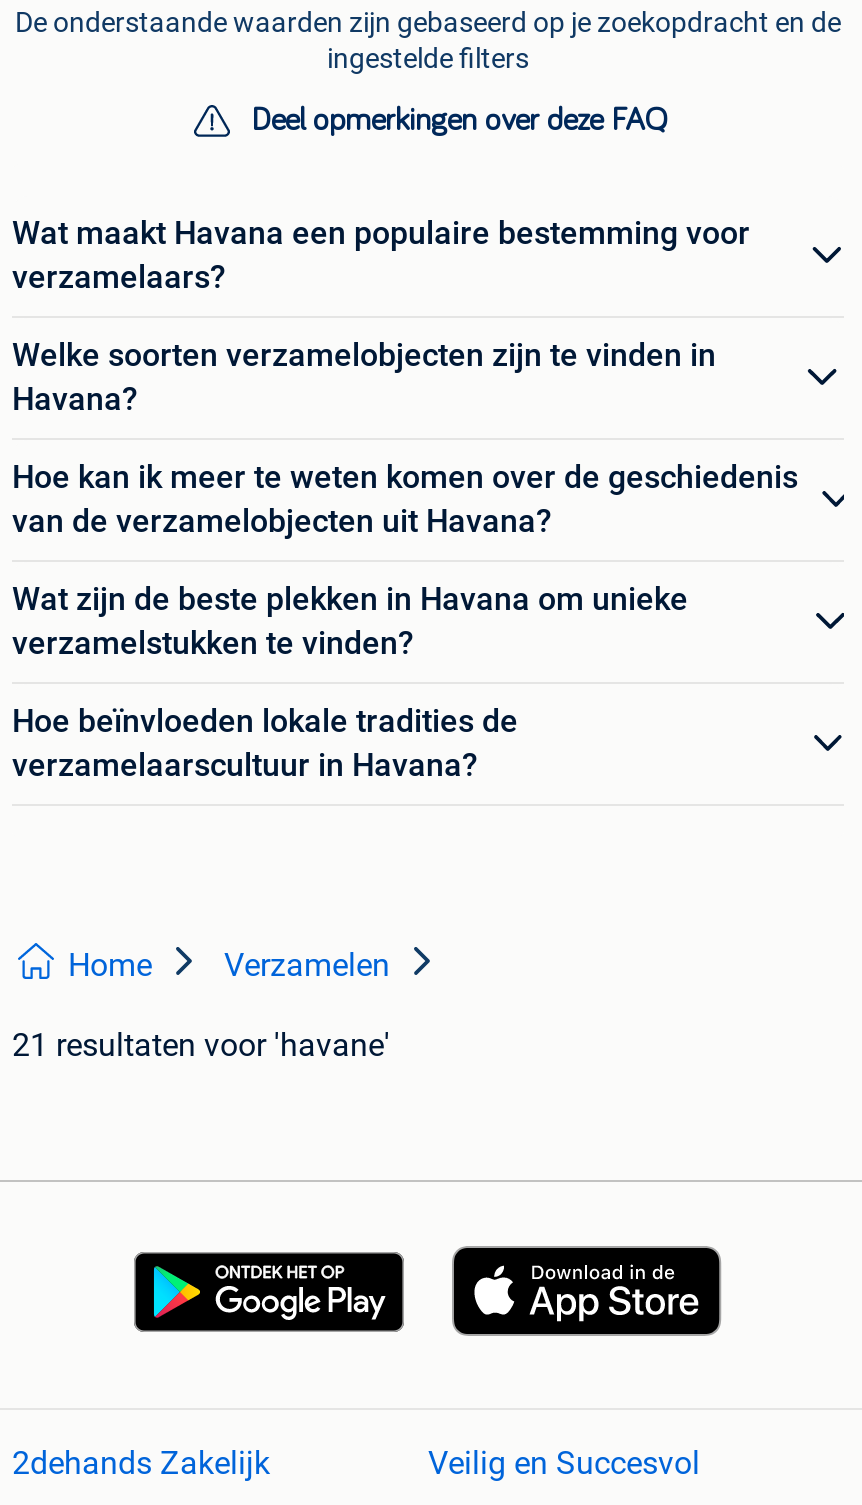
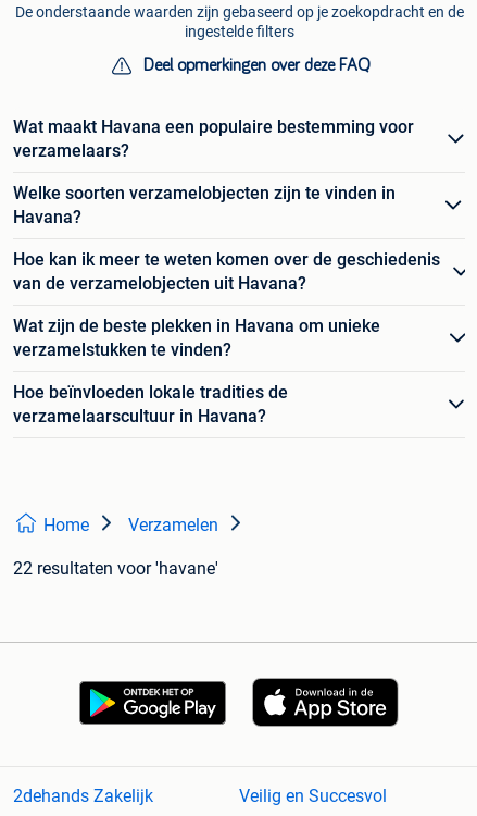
- 21 resultaten voor 'havane'
+ 22 resultaten voor 'havane'
